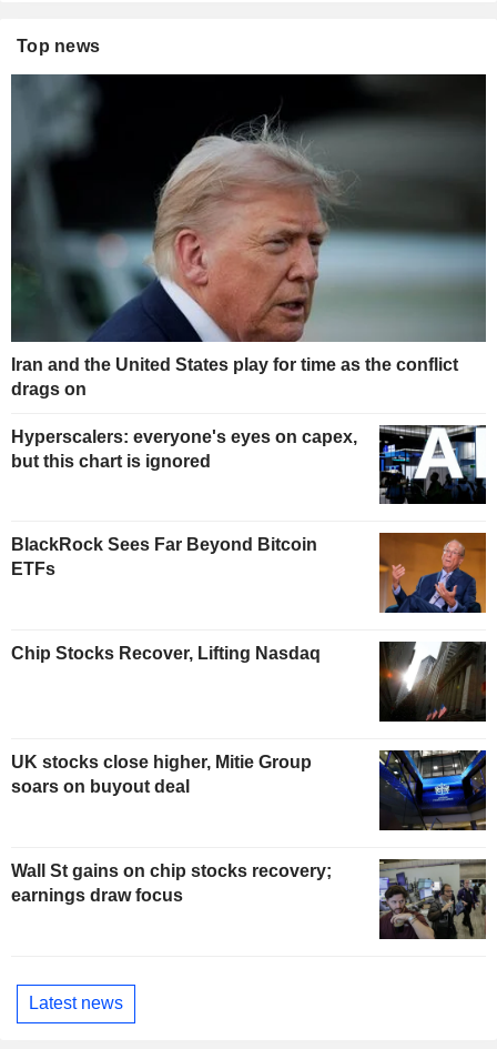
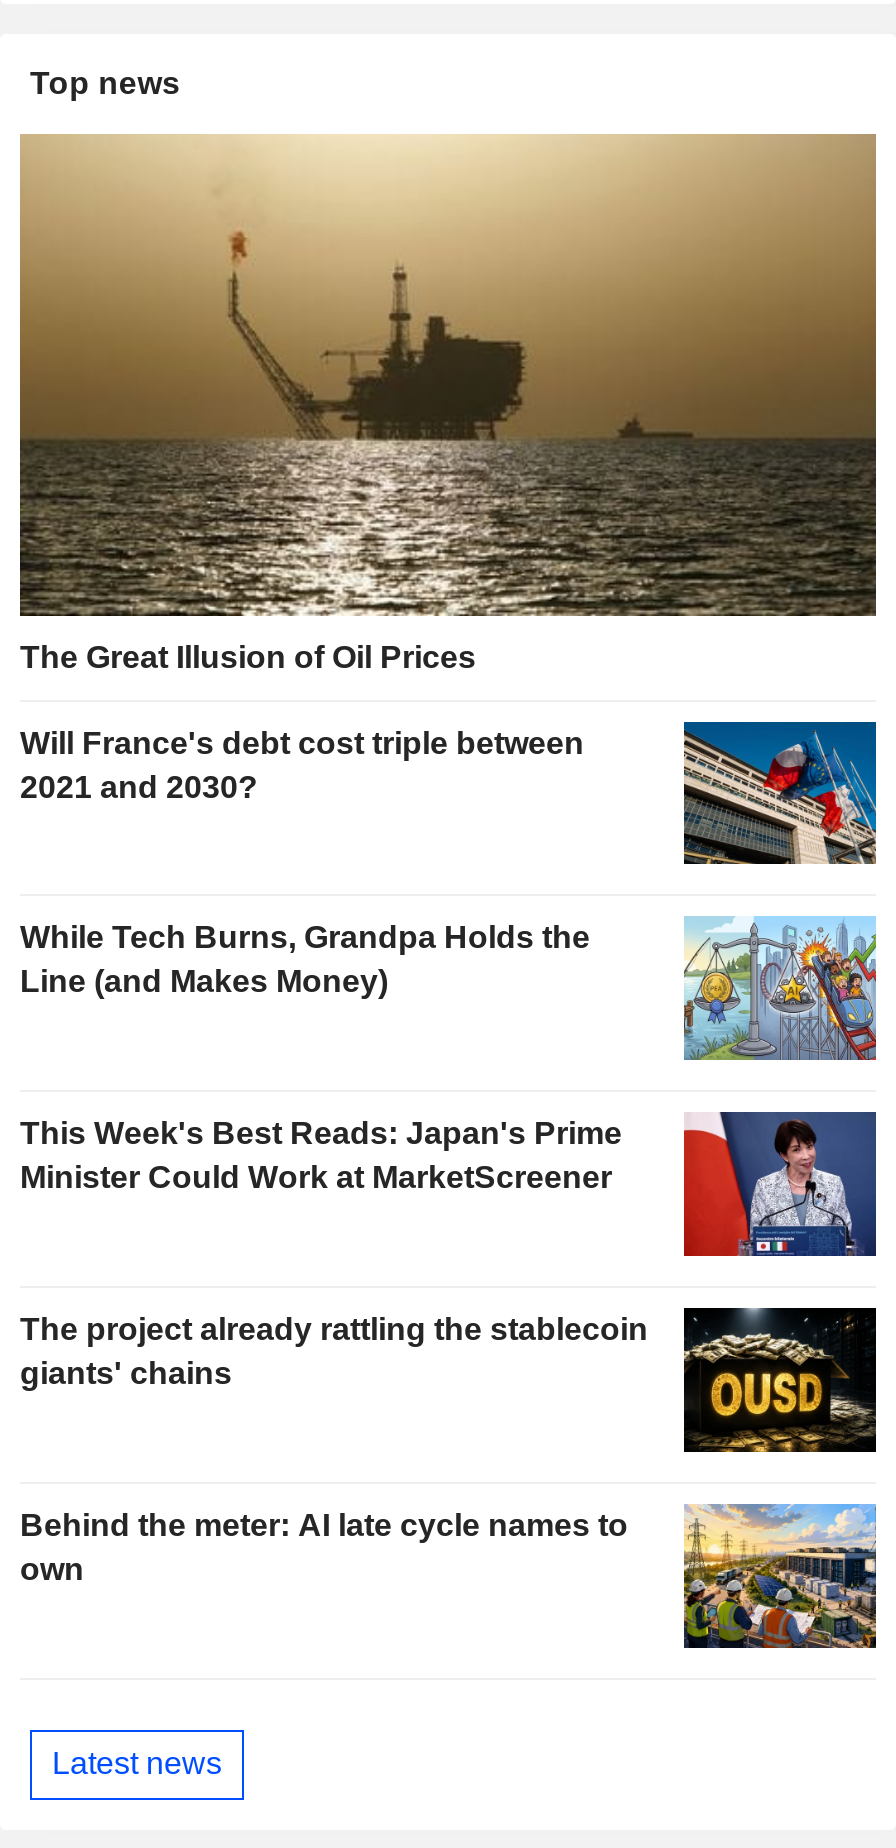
- [image]
- Iran and the United States play for time as the conflict
- drags on
+ [image]
+ The Great Illusion of Oil Prices

- Hyperscalers: everyone's eyes on capex,
- but this chart is ignored
+ Will France's debt cost triple between
+ 2021 and 2030?

- [image]
+ [image]

- BlackRock Sees Far Beyond Bitcoin
- ETFs
+ While Tech Burns, Grandpa Holds the
+ Line (and Makes Money)

- [image]
+ [image]

- Chip Stocks Recover, Lifting Nasdaq
+ This Week's Best Reads: Japan's Prime
+ Minister Could Work at MarketScreener

- [image]
+ [image]

- UK stocks close higher, Mitie Group
- soars on buyout deal
+ The project already rattling the stablecoin
+ giants' chains

- [image]
+ [image]

- Wall St gains on chip stocks recovery;
- earnings draw focus
+ Behind the meter: AI late cycle names to
+ own

- [image]
+ [image]
